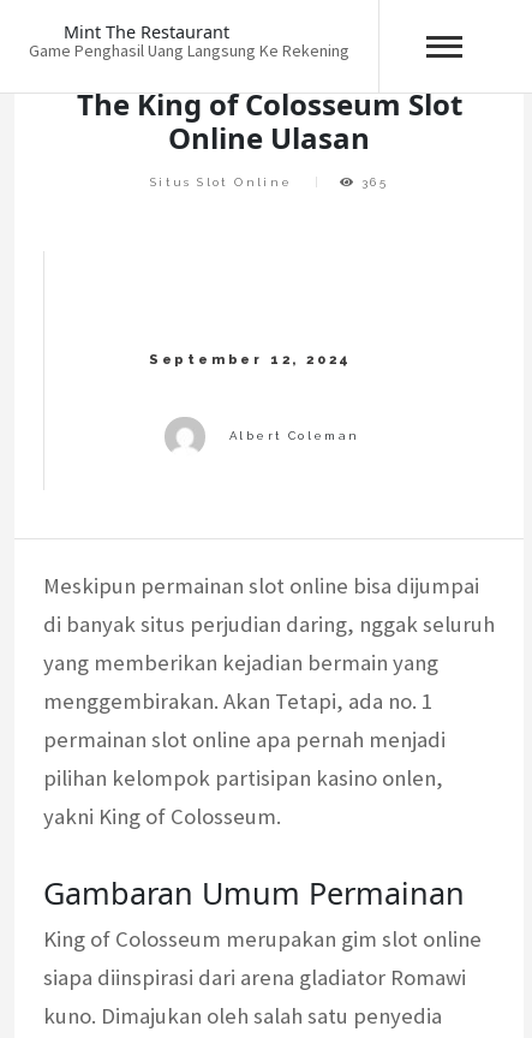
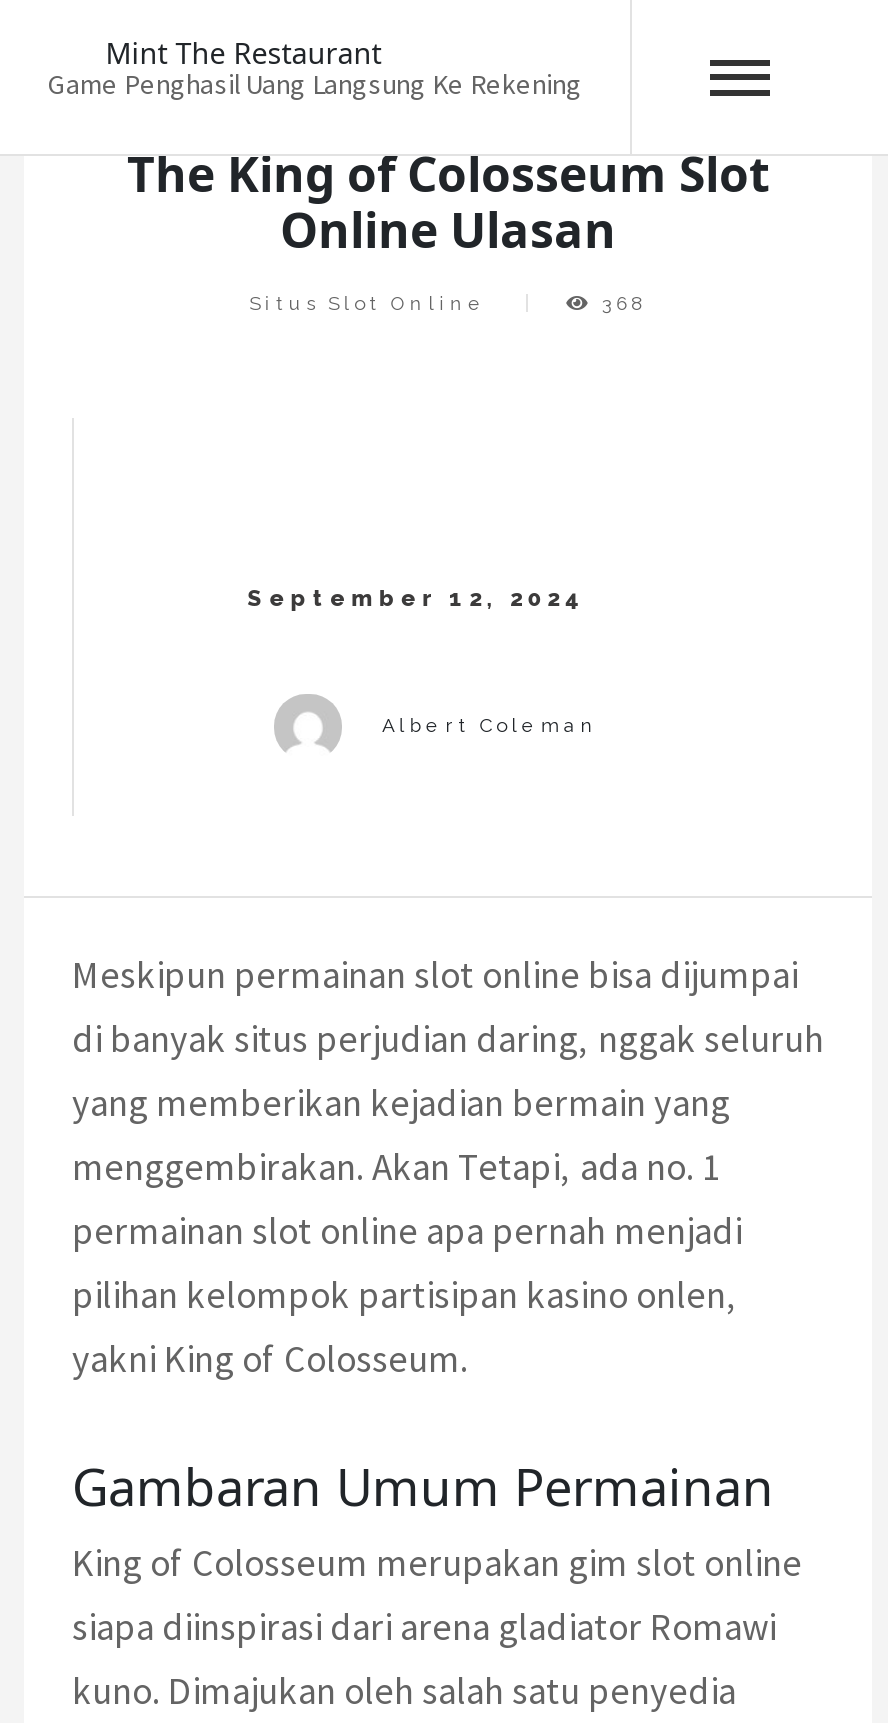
- 365
+ 368
